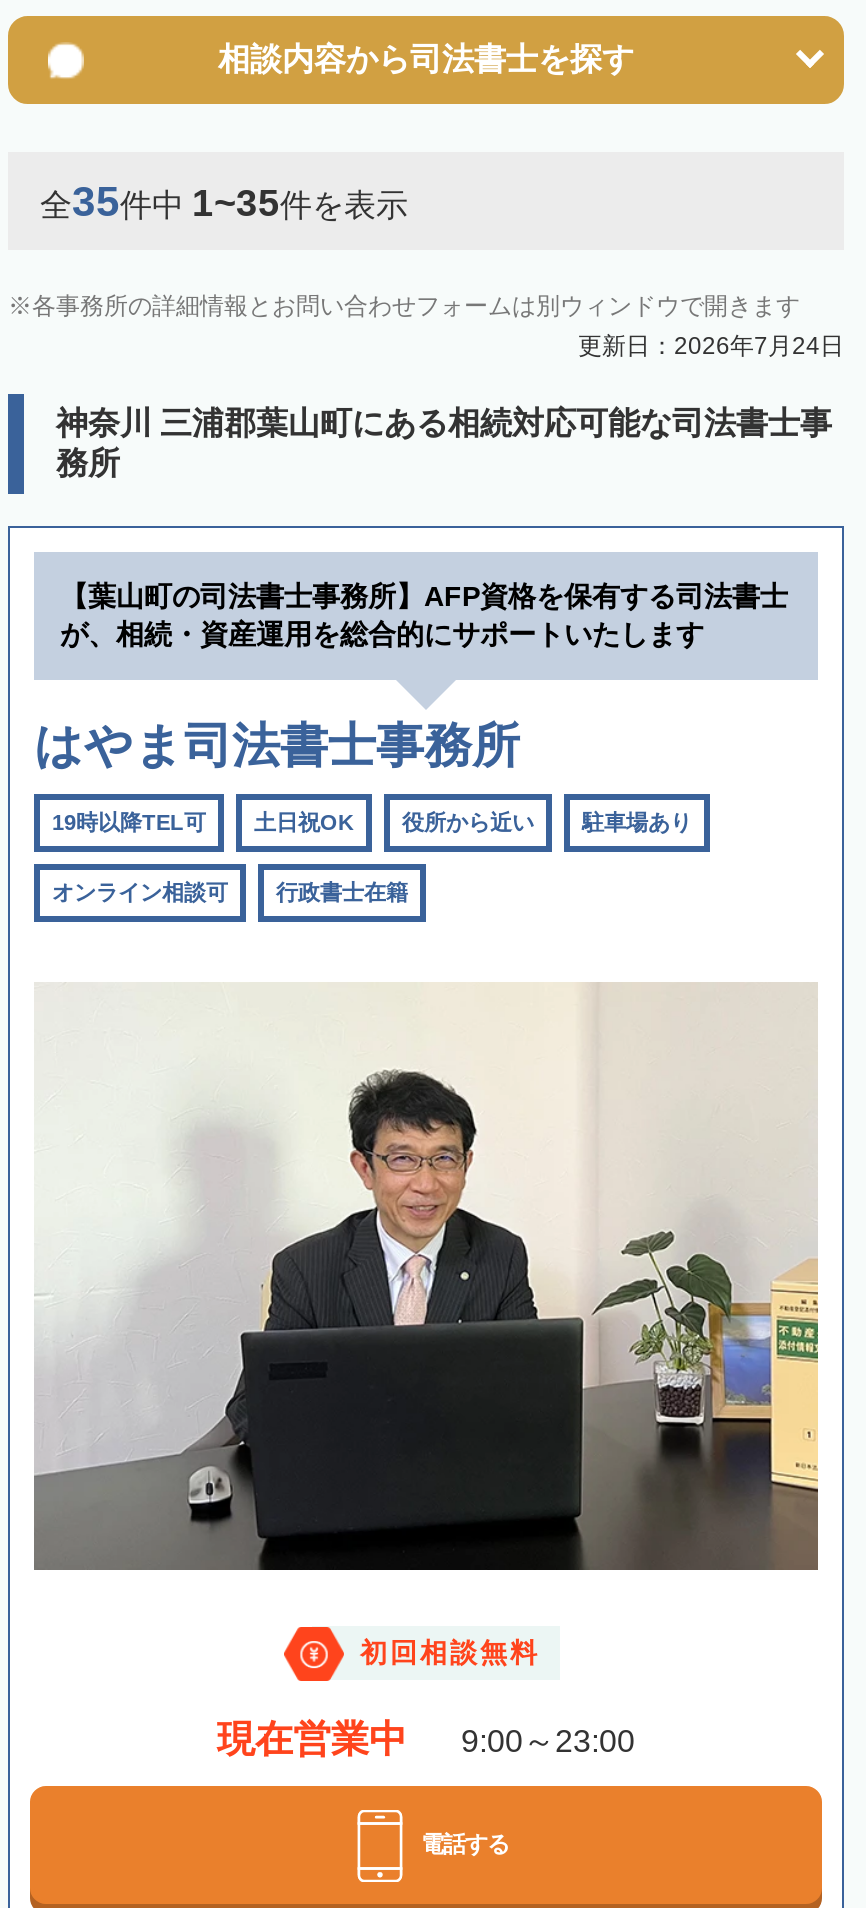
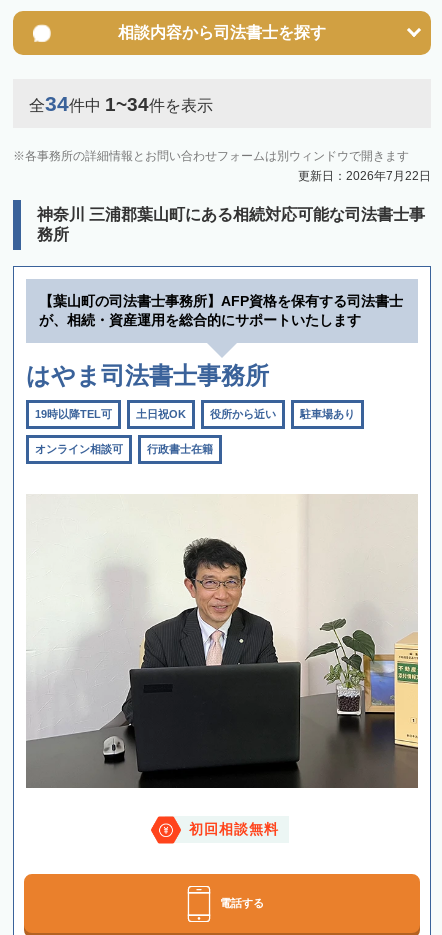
- 全35件中1~35件を表示
+ 全34件中1~34件を表示

- 更新日：2026年7月24日
+ 更新日：2026年7月22日

- 現在営業中
- 9:00～23:00
